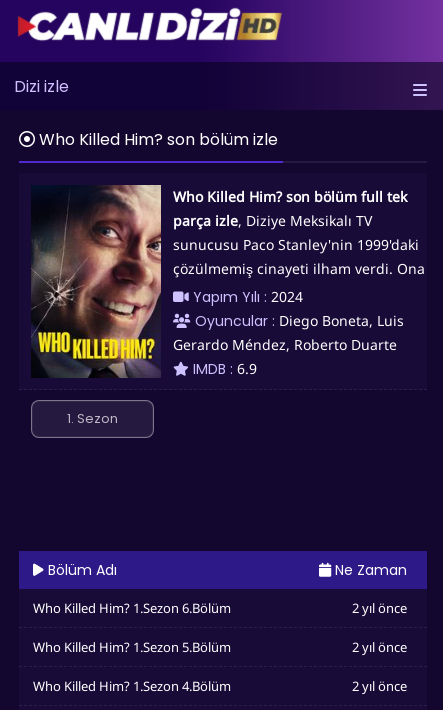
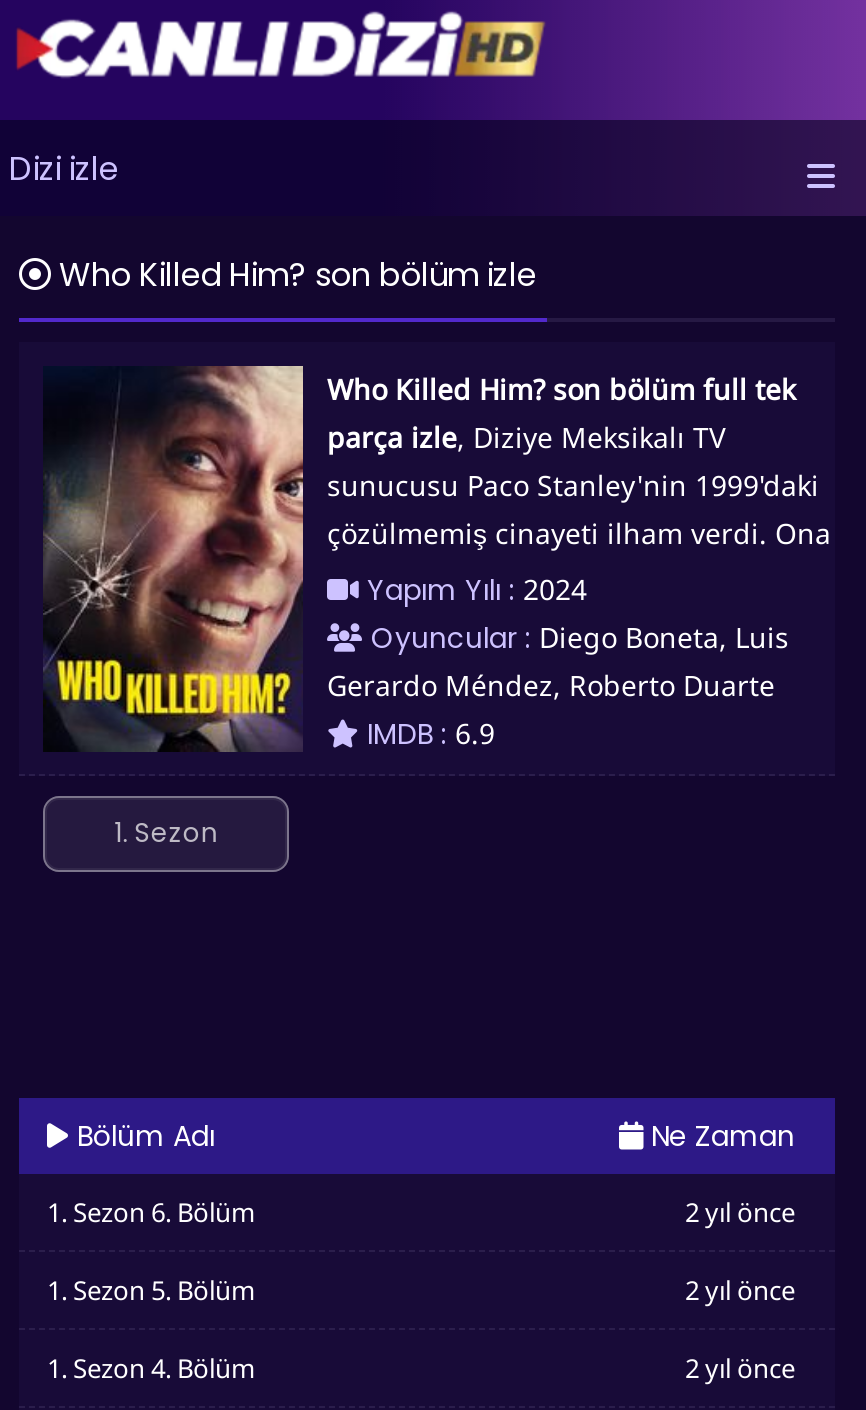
- Who Killed Him? 1.Sezon 6.Bölüm
+ 1. Sezon 6. Bölüm

- Who Killed Him? 1.Sezon 5.Bölüm
+ 1. Sezon 5. Bölüm

- Who Killed Him? 1.Sezon 4.Bölüm
+ 1. Sezon 4. Bölüm
